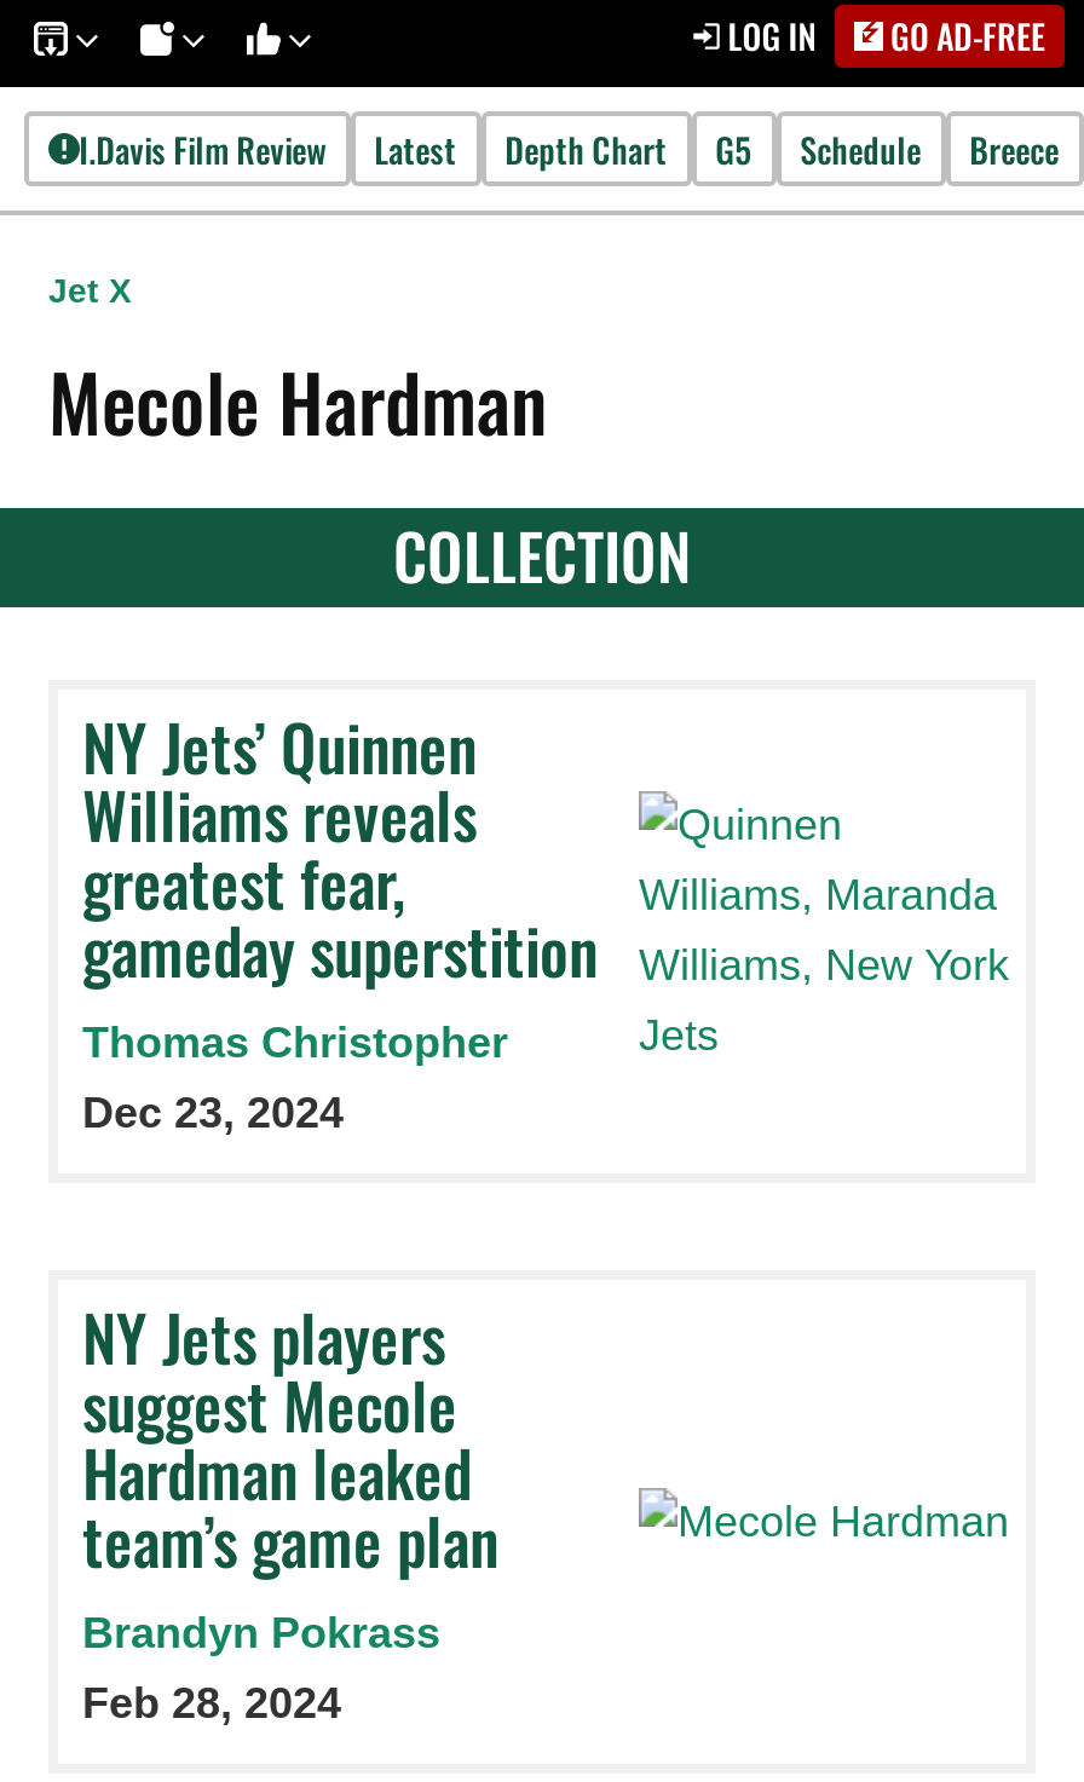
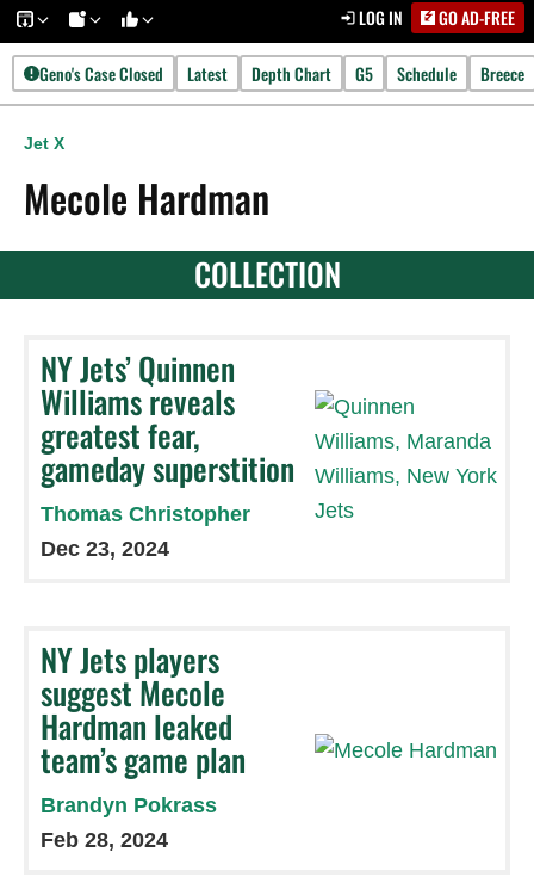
- I.Davis Film Review
+ Geno's Case Closed
